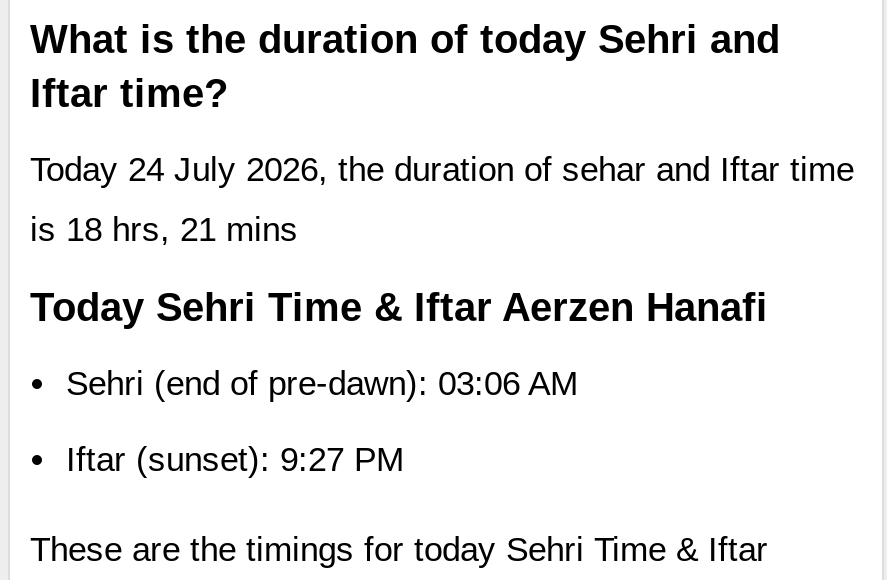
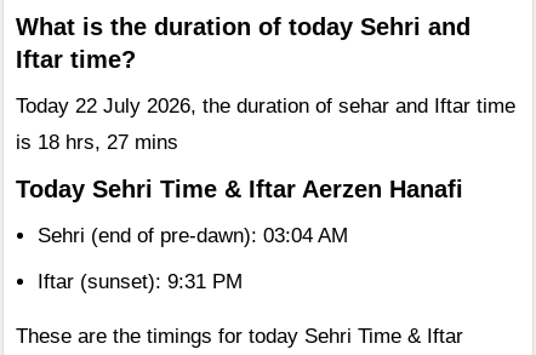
- Today 24 July 2026, the duration of sehar and Iftar time
+ Today 22 July 2026, the duration of sehar and Iftar time

- is 18 hrs, 21 mins
+ is 18 hrs, 27 mins

- Sehri (end of pre-dawn): 03:06 AM
+ Sehri (end of pre-dawn): 03:04 AM

- Iftar (sunset): 9:27 PM
+ Iftar (sunset): 9:31 PM
